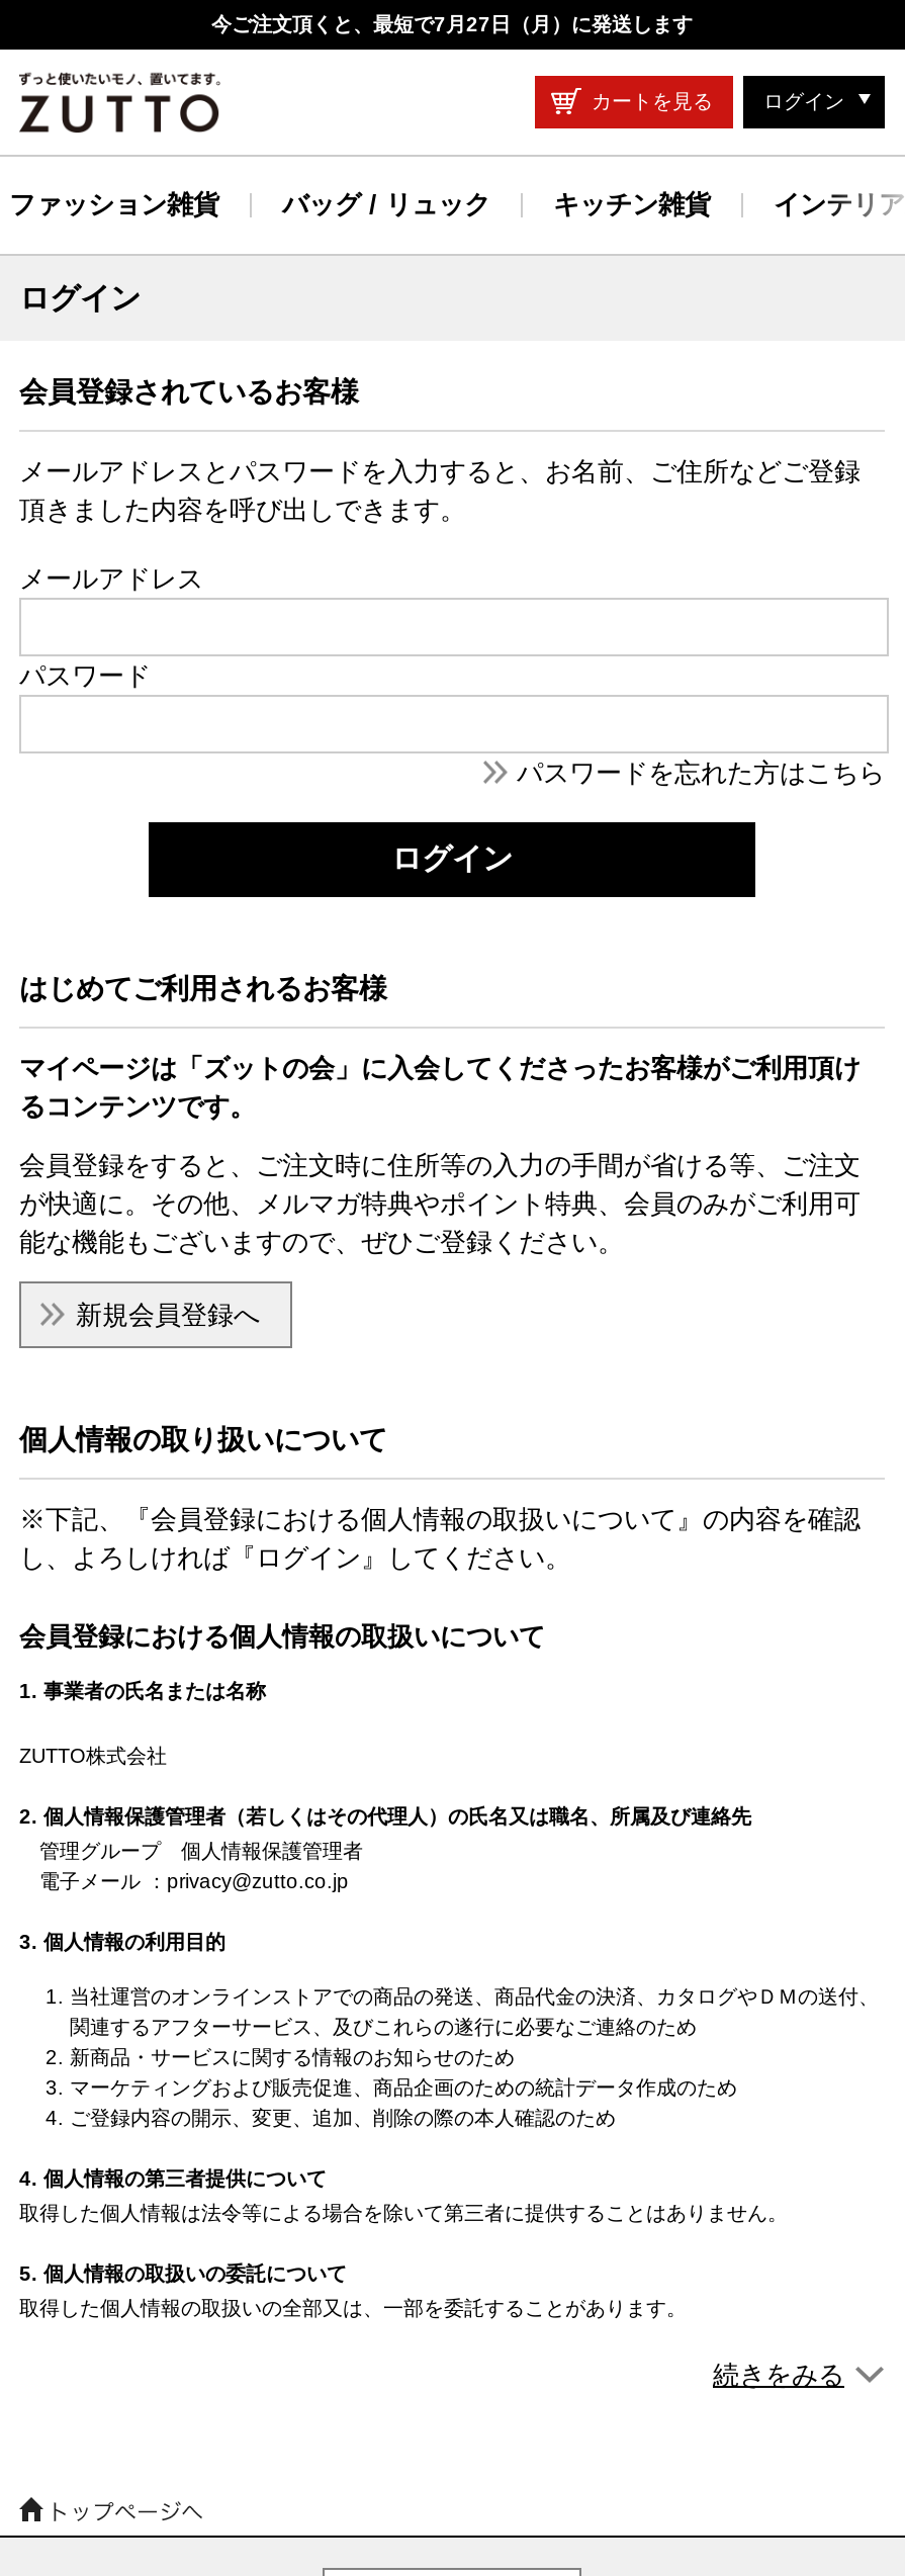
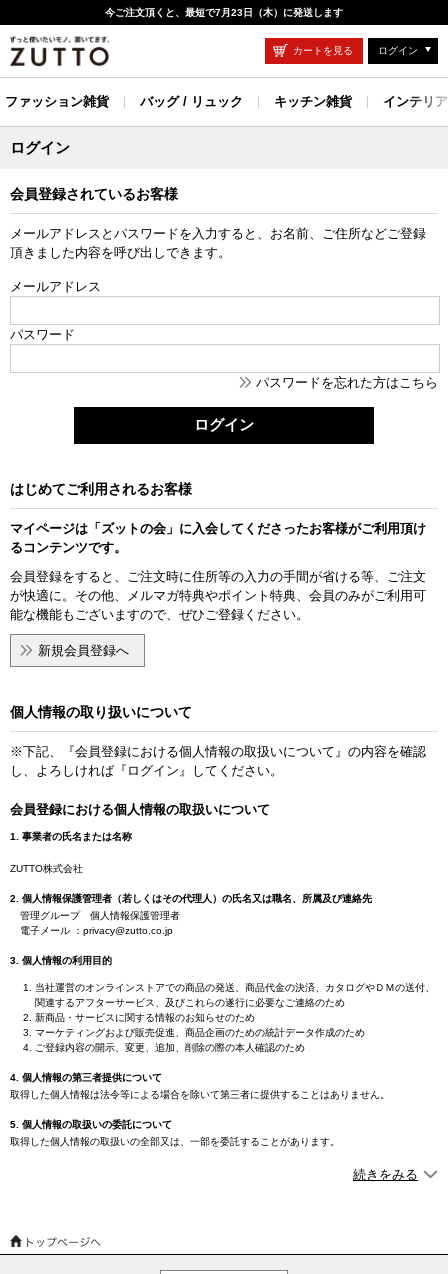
- 今ご注文頂くと、最短で7月27日（月）に発送します
+ 今ご注文頂くと、最短で7月23日（木）に発送します
